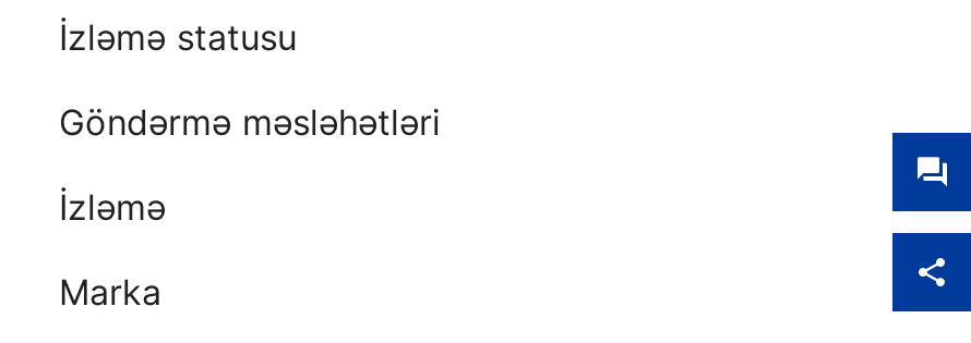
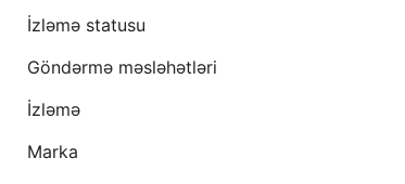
- [image]

- [image]
